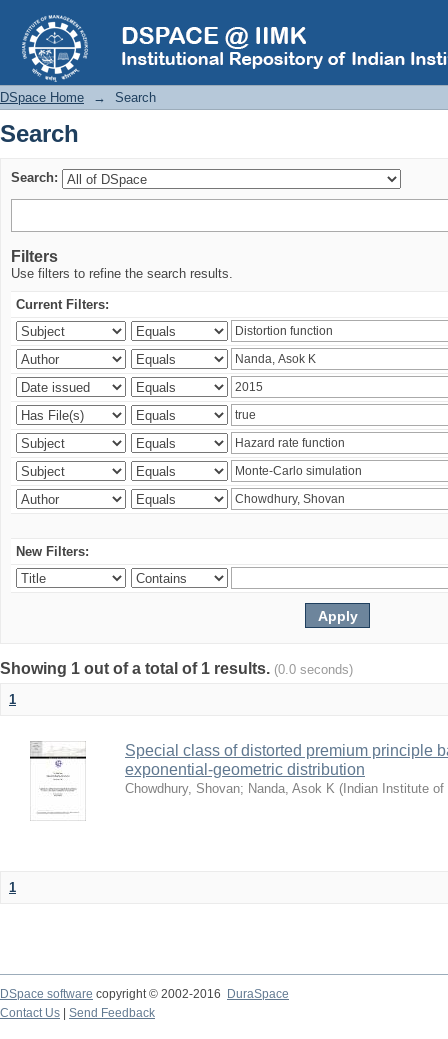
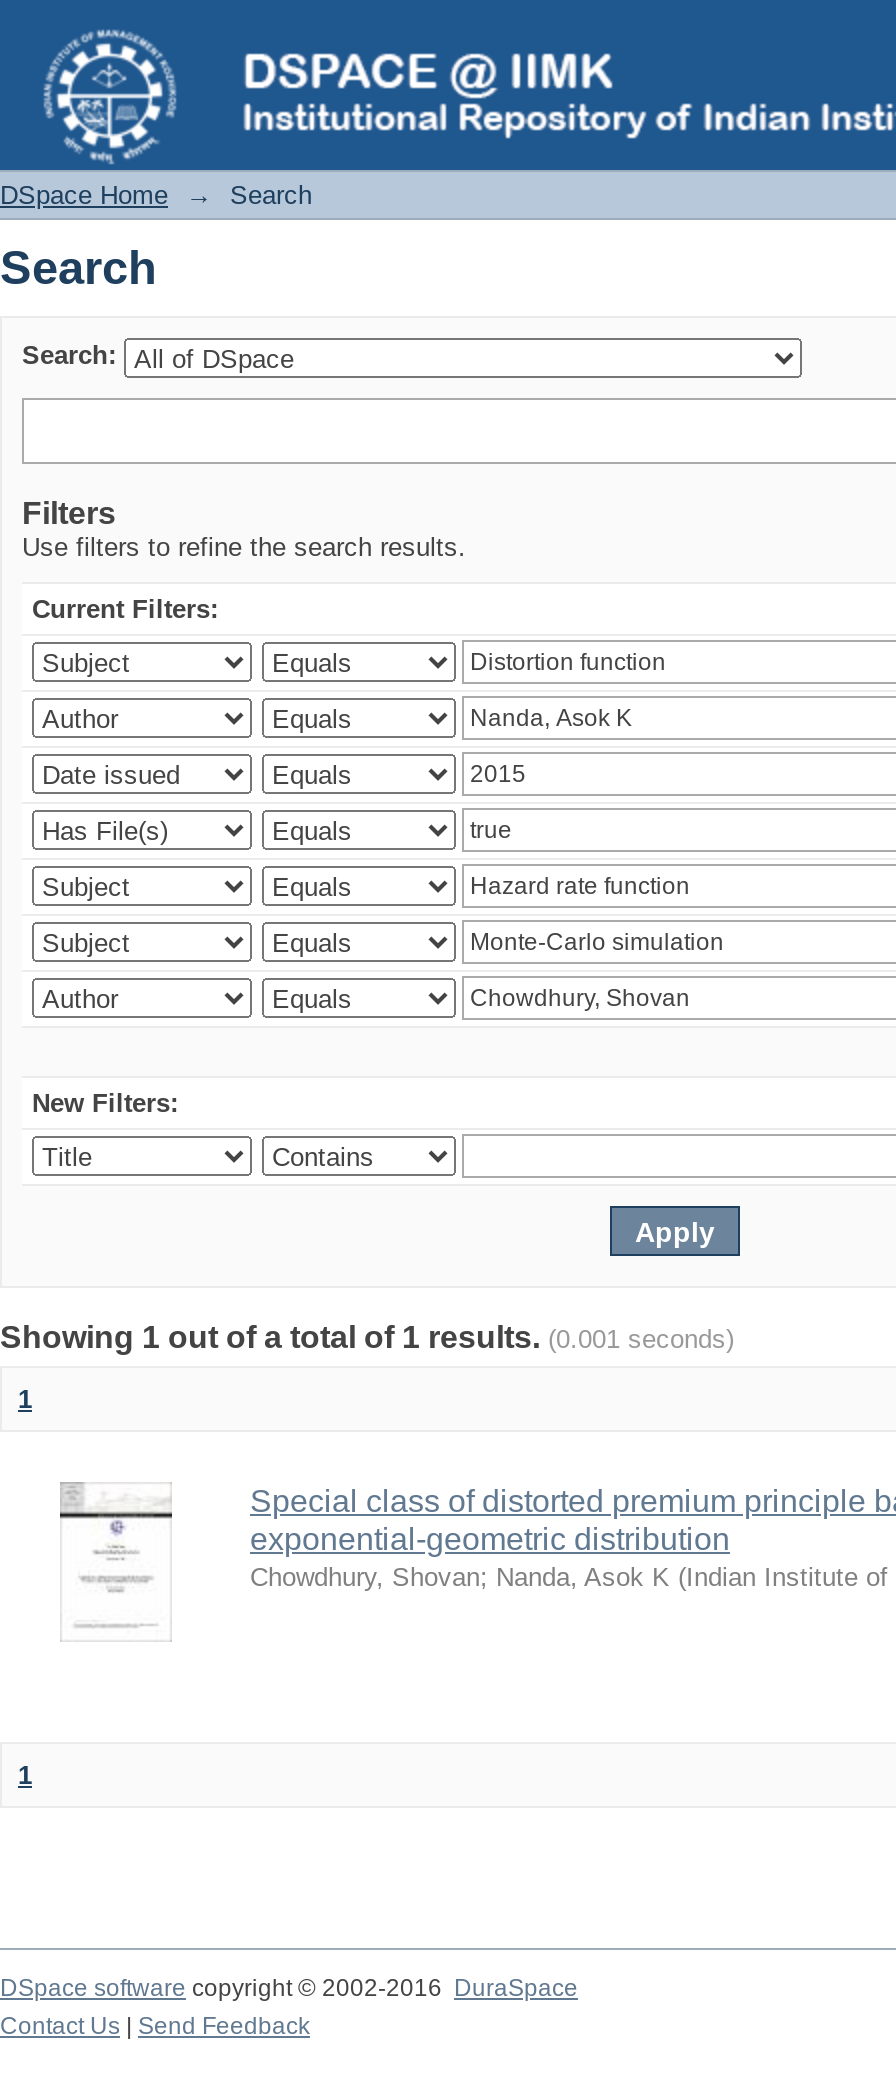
- Showing 1 out of a total of 1 results. (0.0 seconds)
+ Showing 1 out of a total of 1 results. (0.001 seconds)
